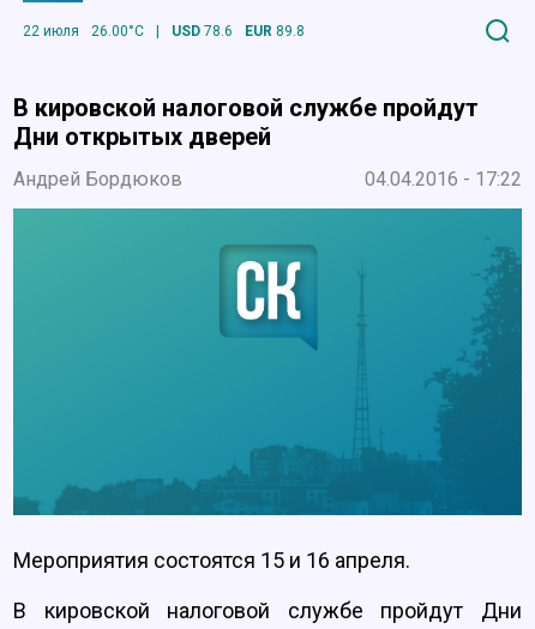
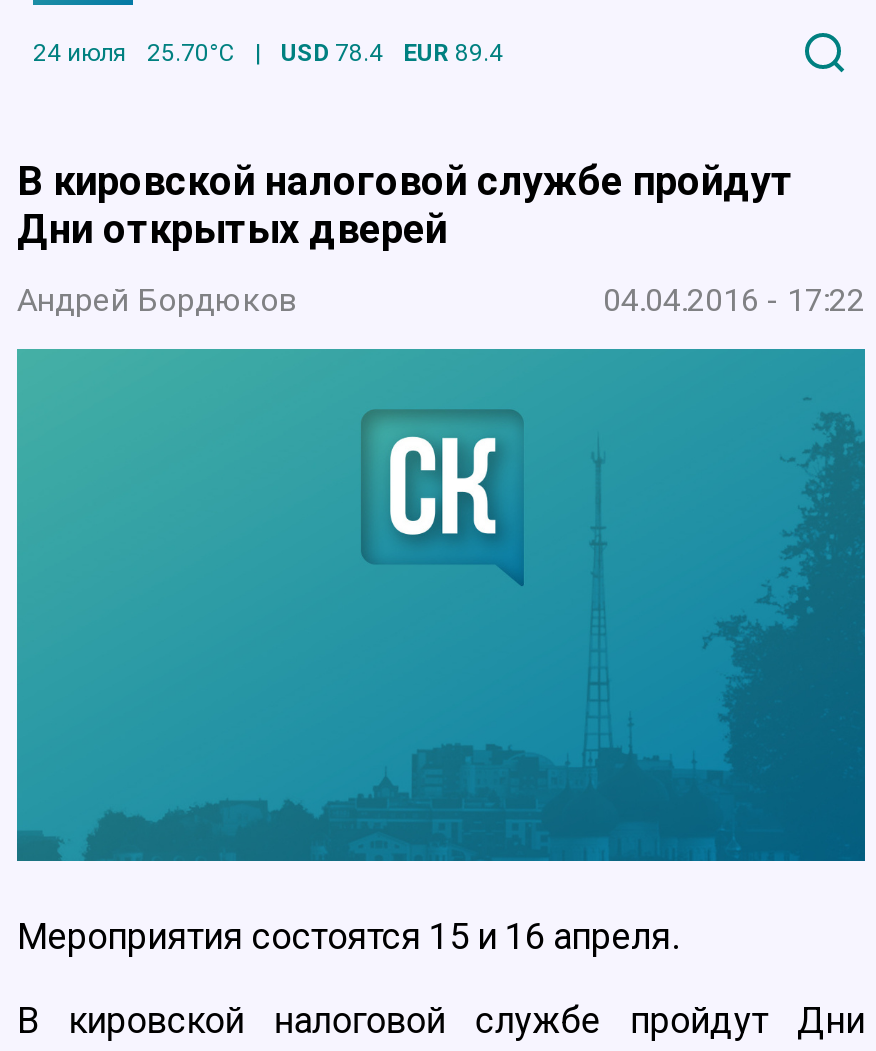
- 22 июля
- 26.00°C
+ 24 июля
+ 25.70°C

- USD 78.6
+ USD 78.4

- EUR 89.8
+ EUR 89.4
